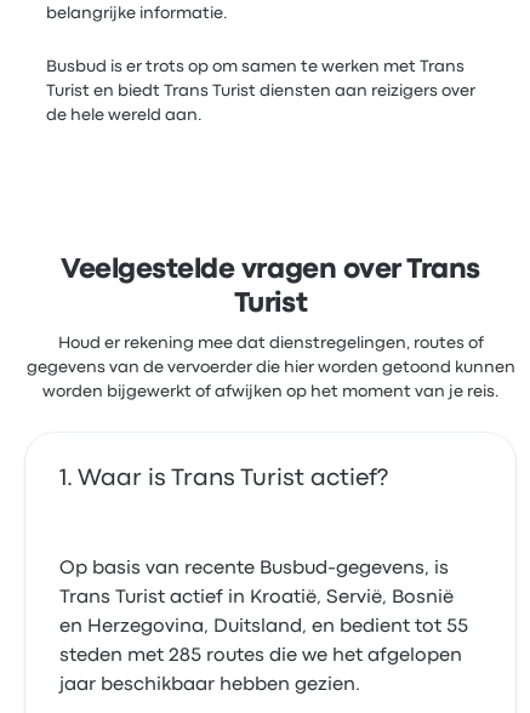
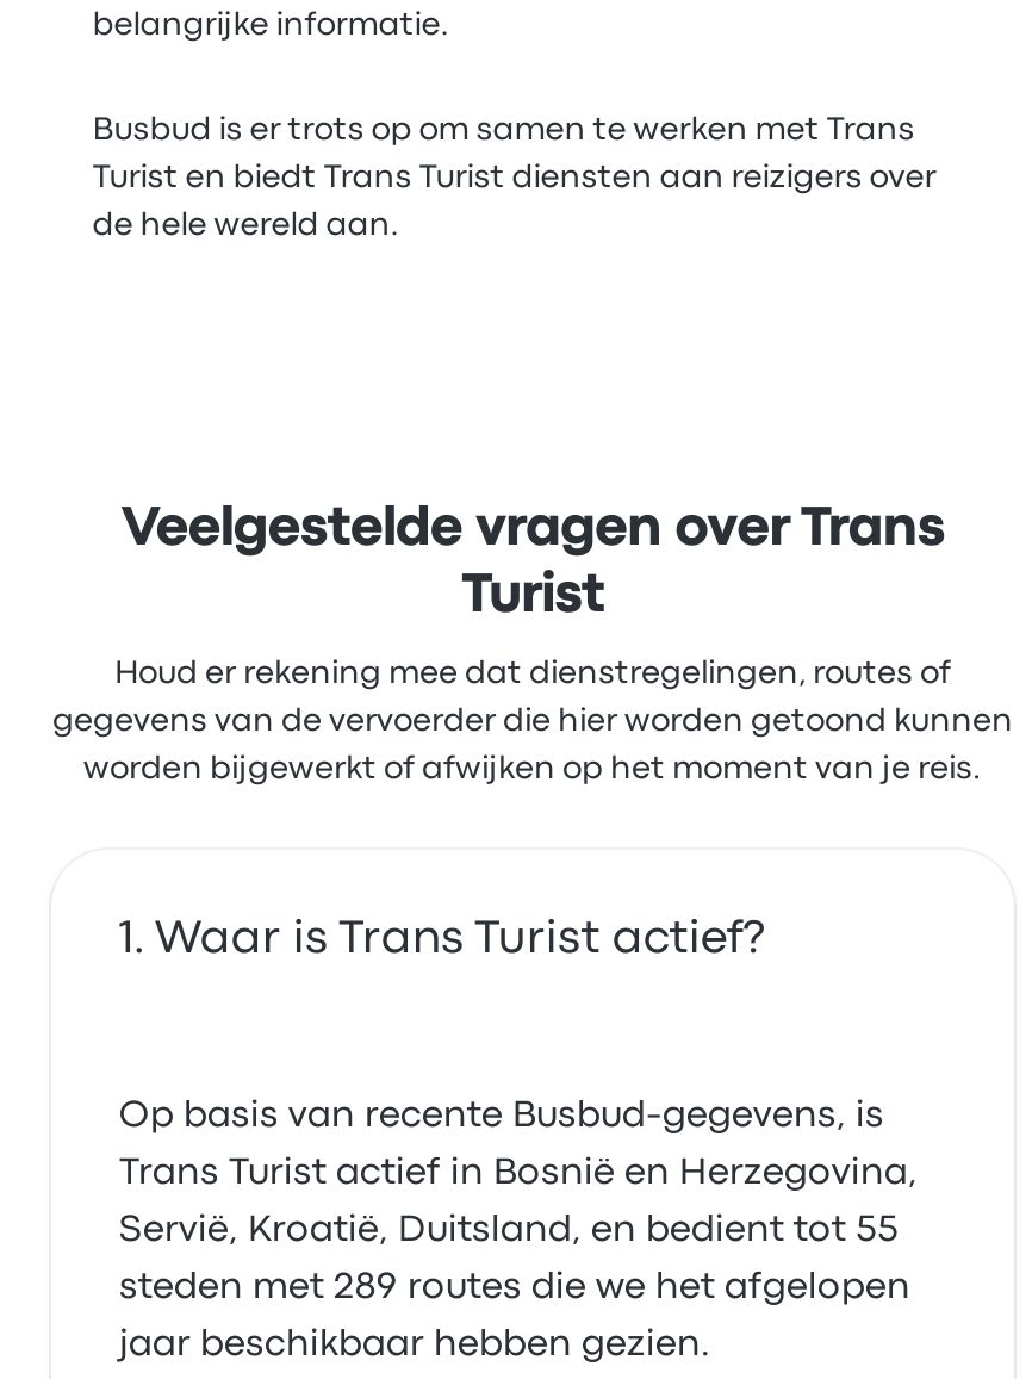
- Trans Turist actief in Kroatië, Servië, Bosnië
+ Trans Turist actief in Bosnië en Herzegovina,

- en Herzegovina, Duitsland, en bedient tot 55
+ Servië, Kroatië, Duitsland, en bedient tot 55

- steden met 285 routes die we het afgelopen
+ steden met 289 routes die we het afgelopen
